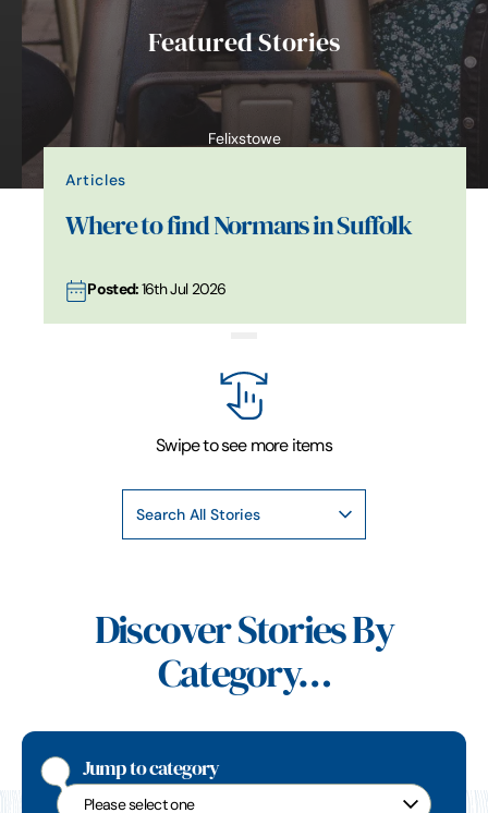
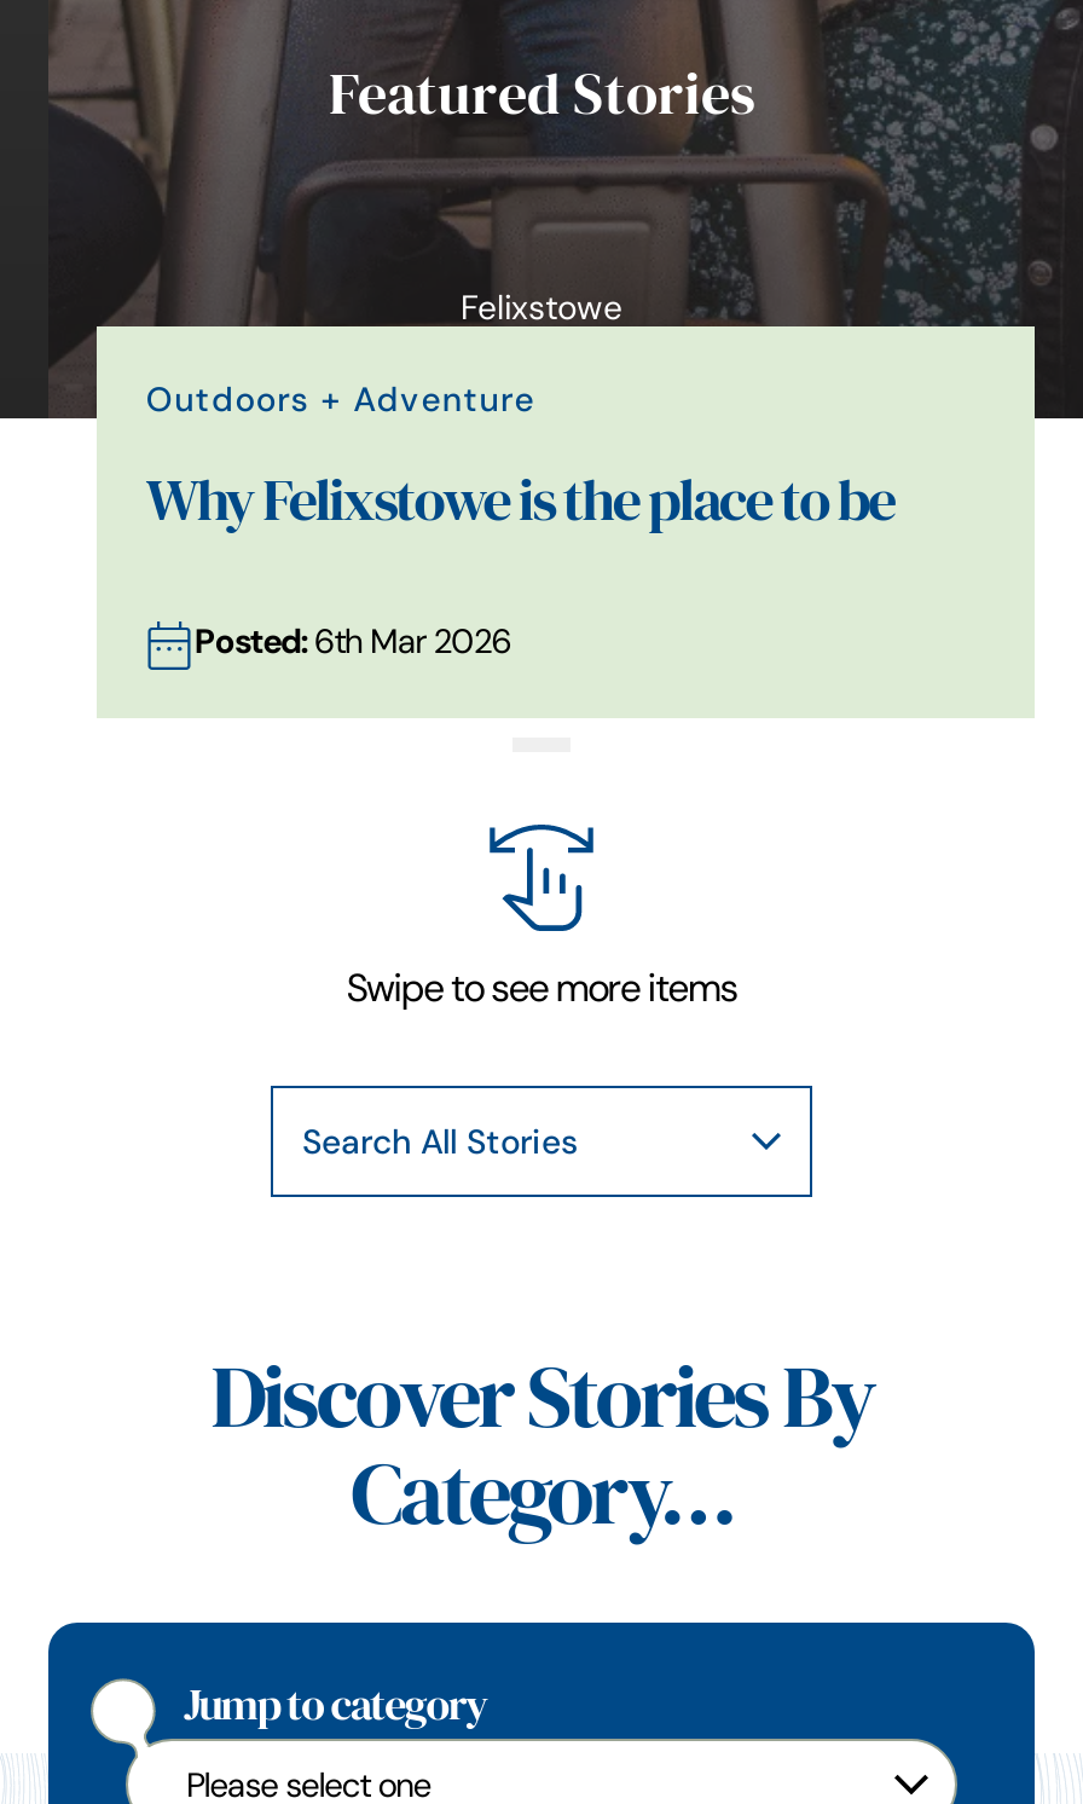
- Articles
+ Outdoors + Adventure

- Where to find Normans in Suffolk
+ Why Felixstowe is the place to be

- Posted: 16th Jul 2026
+ Posted: 6th Mar 2026
